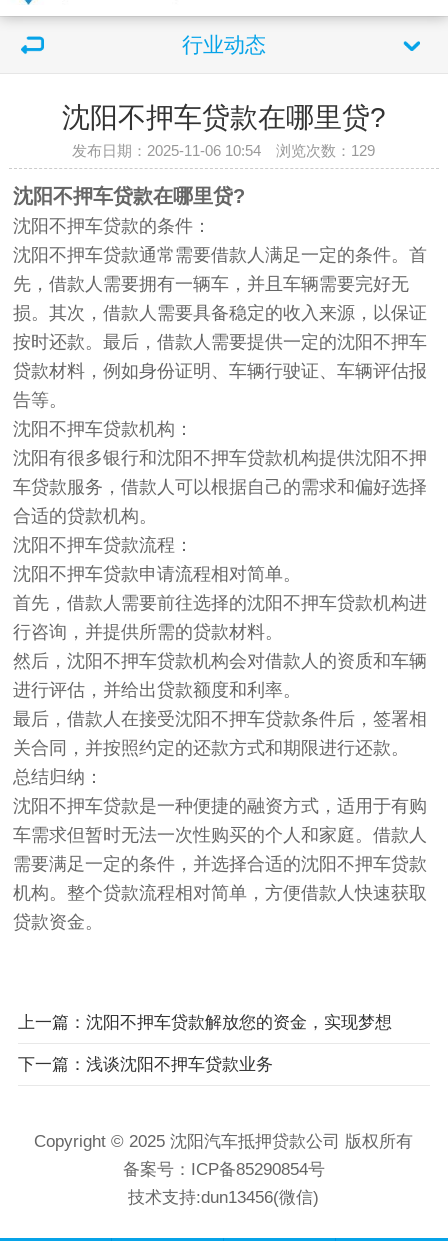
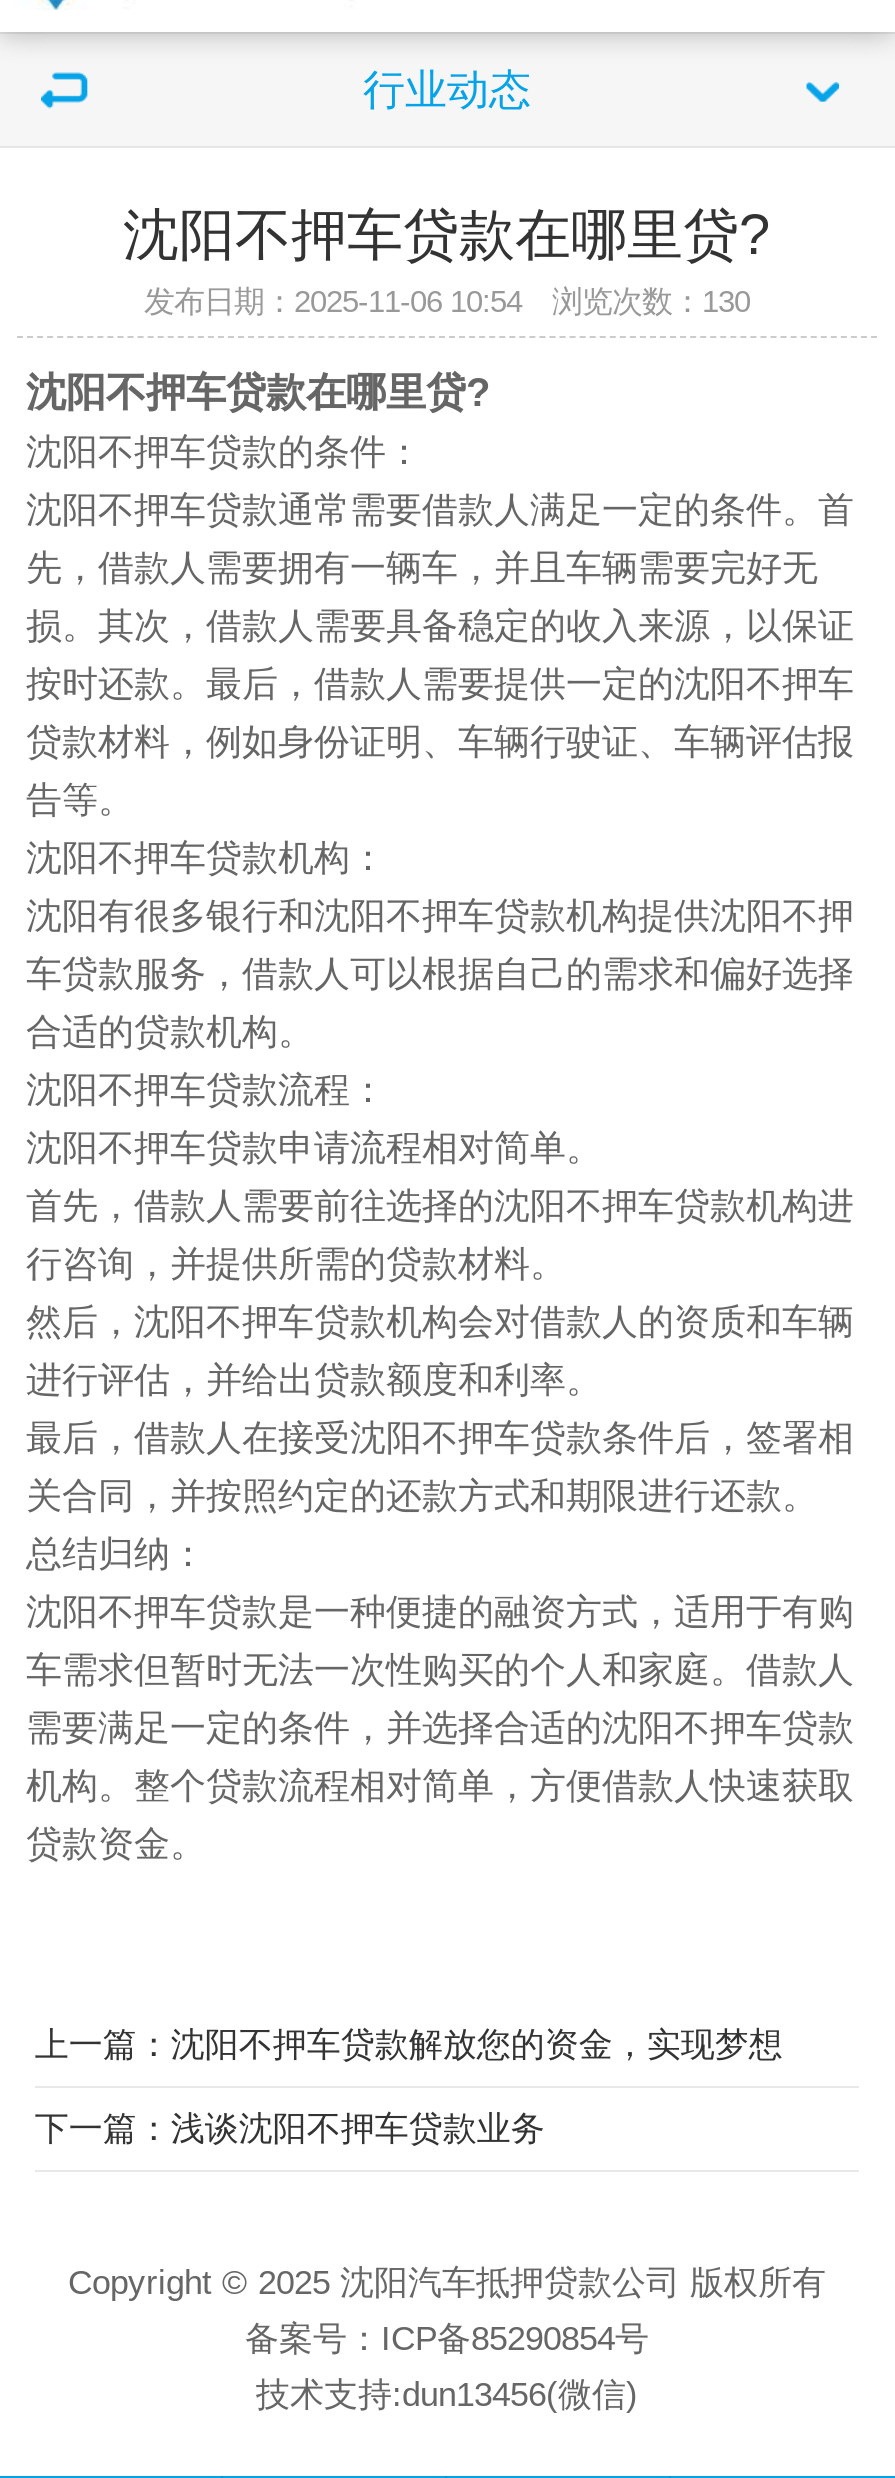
- 发布日期：2025-11-06 10:54 浏览次数：129
+ 发布日期：2025-11-06 10:54 浏览次数：130
